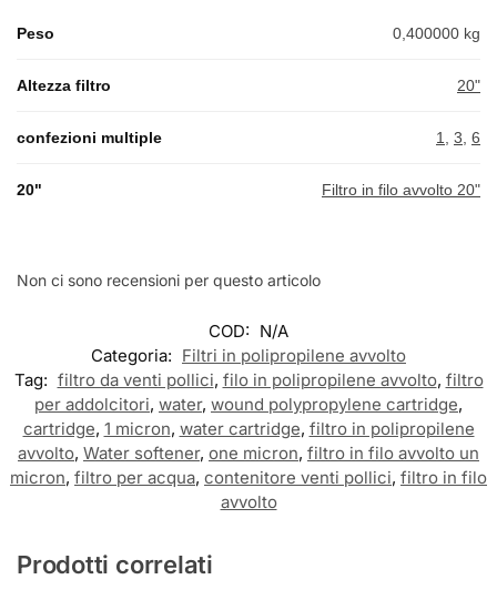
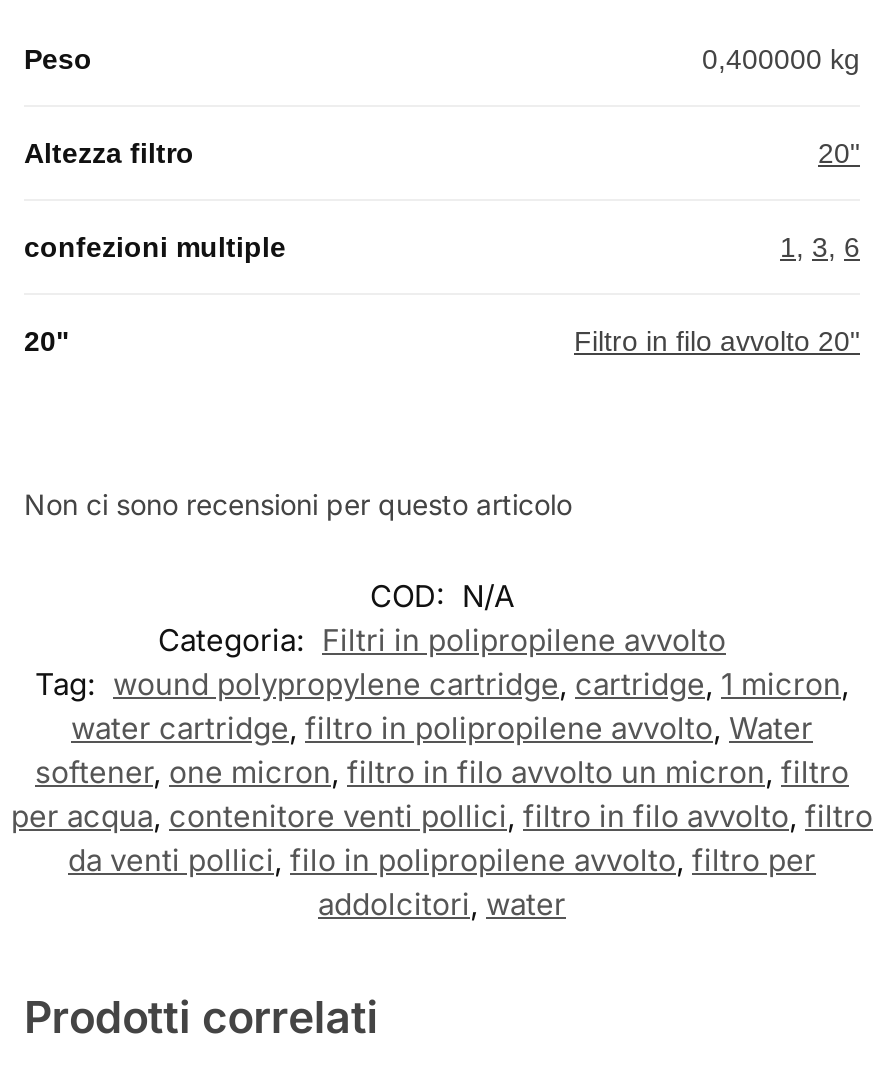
- Tag: filtro da venti pollici, filo in polipropilene avvolto, filtro
- per addolcitori, water, wound polypropylene cartridge,
- cartridge, 1 micron, water cartridge, filtro in polipropilene
- avvolto, Water softener, one micron, filtro in filo avvolto un
- micron, filtro per acqua, contenitore venti pollici, filtro in filo
- avvolto
+ Tag: wound polypropylene cartridge, cartridge, 1 micron,
+ water cartridge, filtro in polipropilene avvolto, Water
+ softener, one micron, filtro in filo avvolto un micron, filtro
+ per acqua, contenitore venti pollici, filtro in filo avvolto, filtro
+ da venti pollici, filo in polipropilene avvolto, filtro per
+ addolcitori, water
